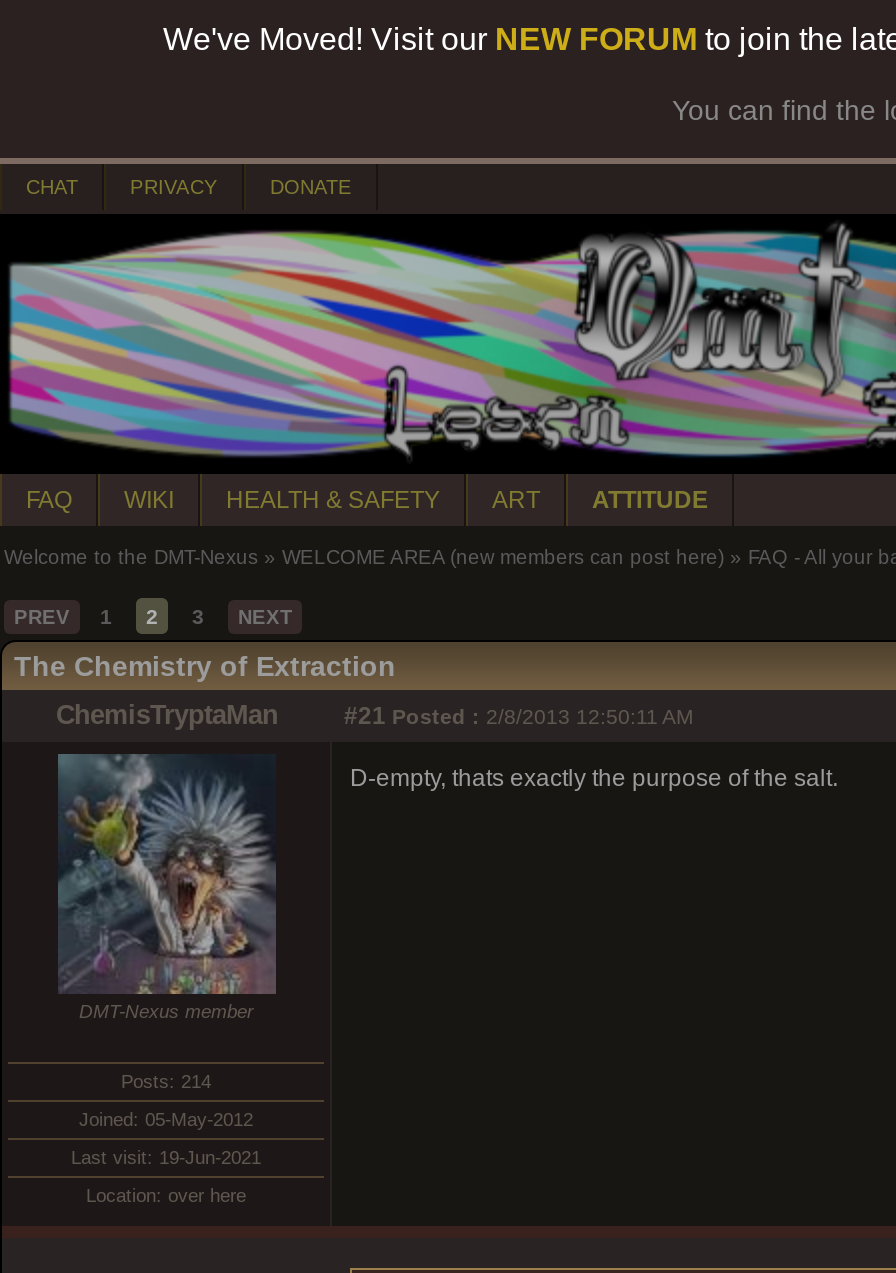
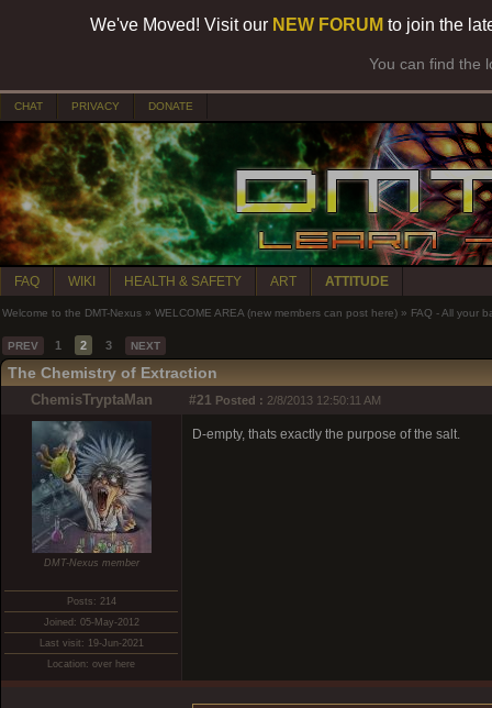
- [image]
+ [image]
